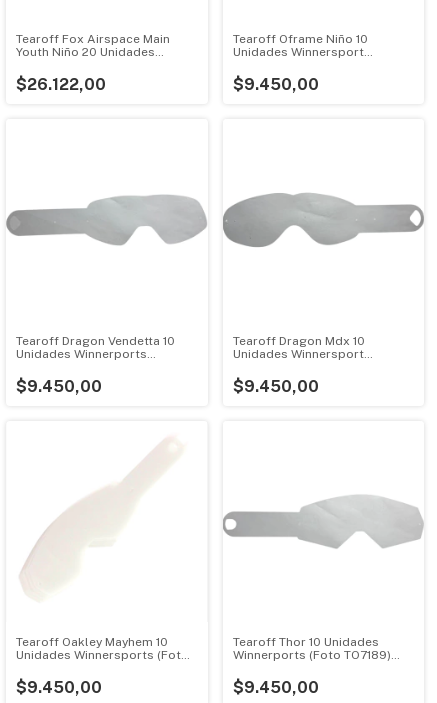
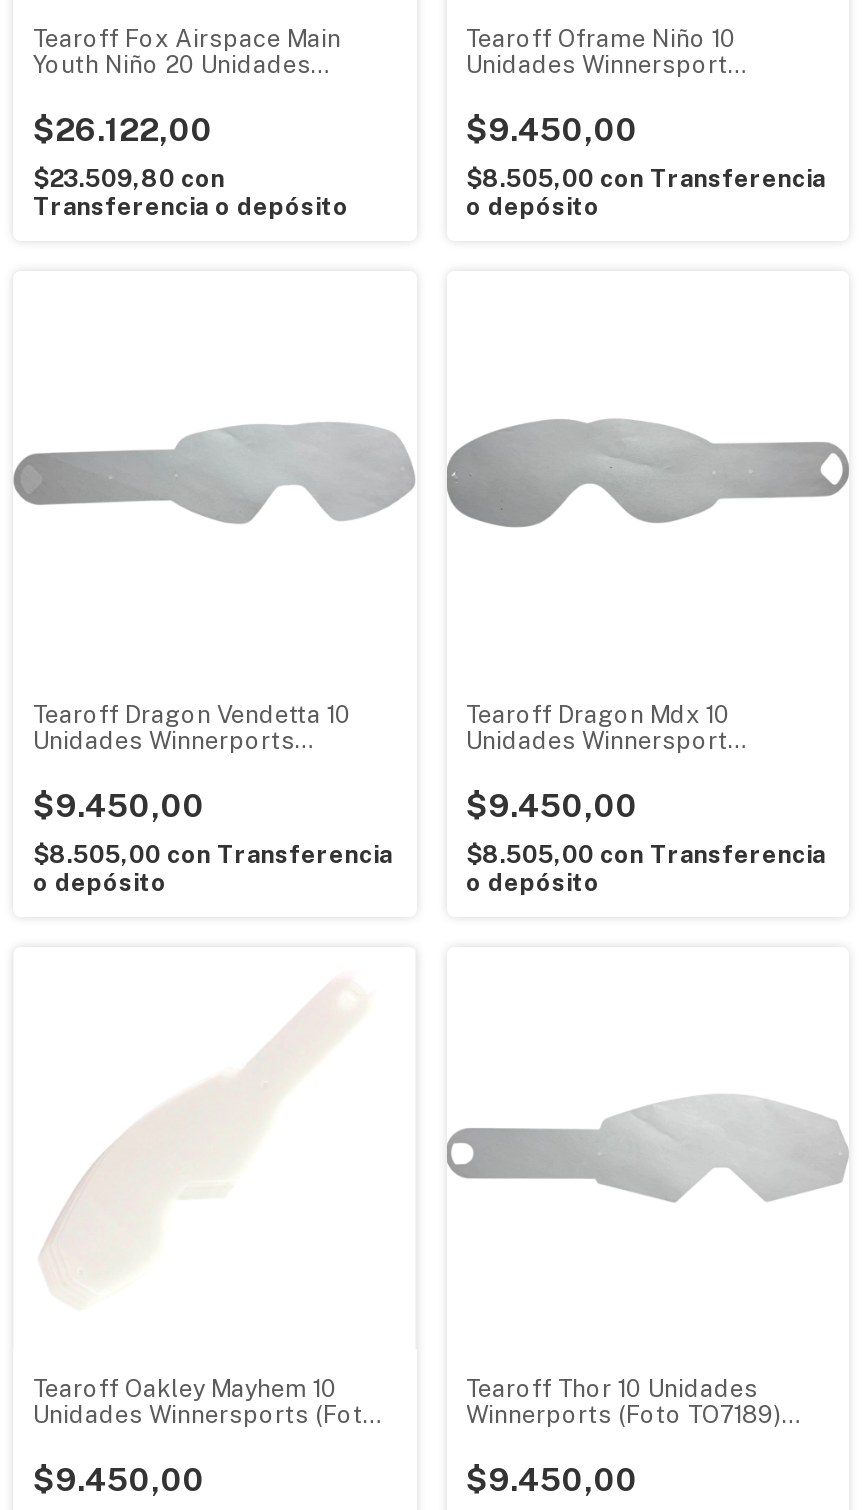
+ $23.509,80 con
+ Transferencia o depósito

+ $8.505,00 con Transferencia
+ o depósito

+ $8.505,00 con Transferencia
+ o depósito

+ $8.505,00 con Transferencia
+ o depósito
